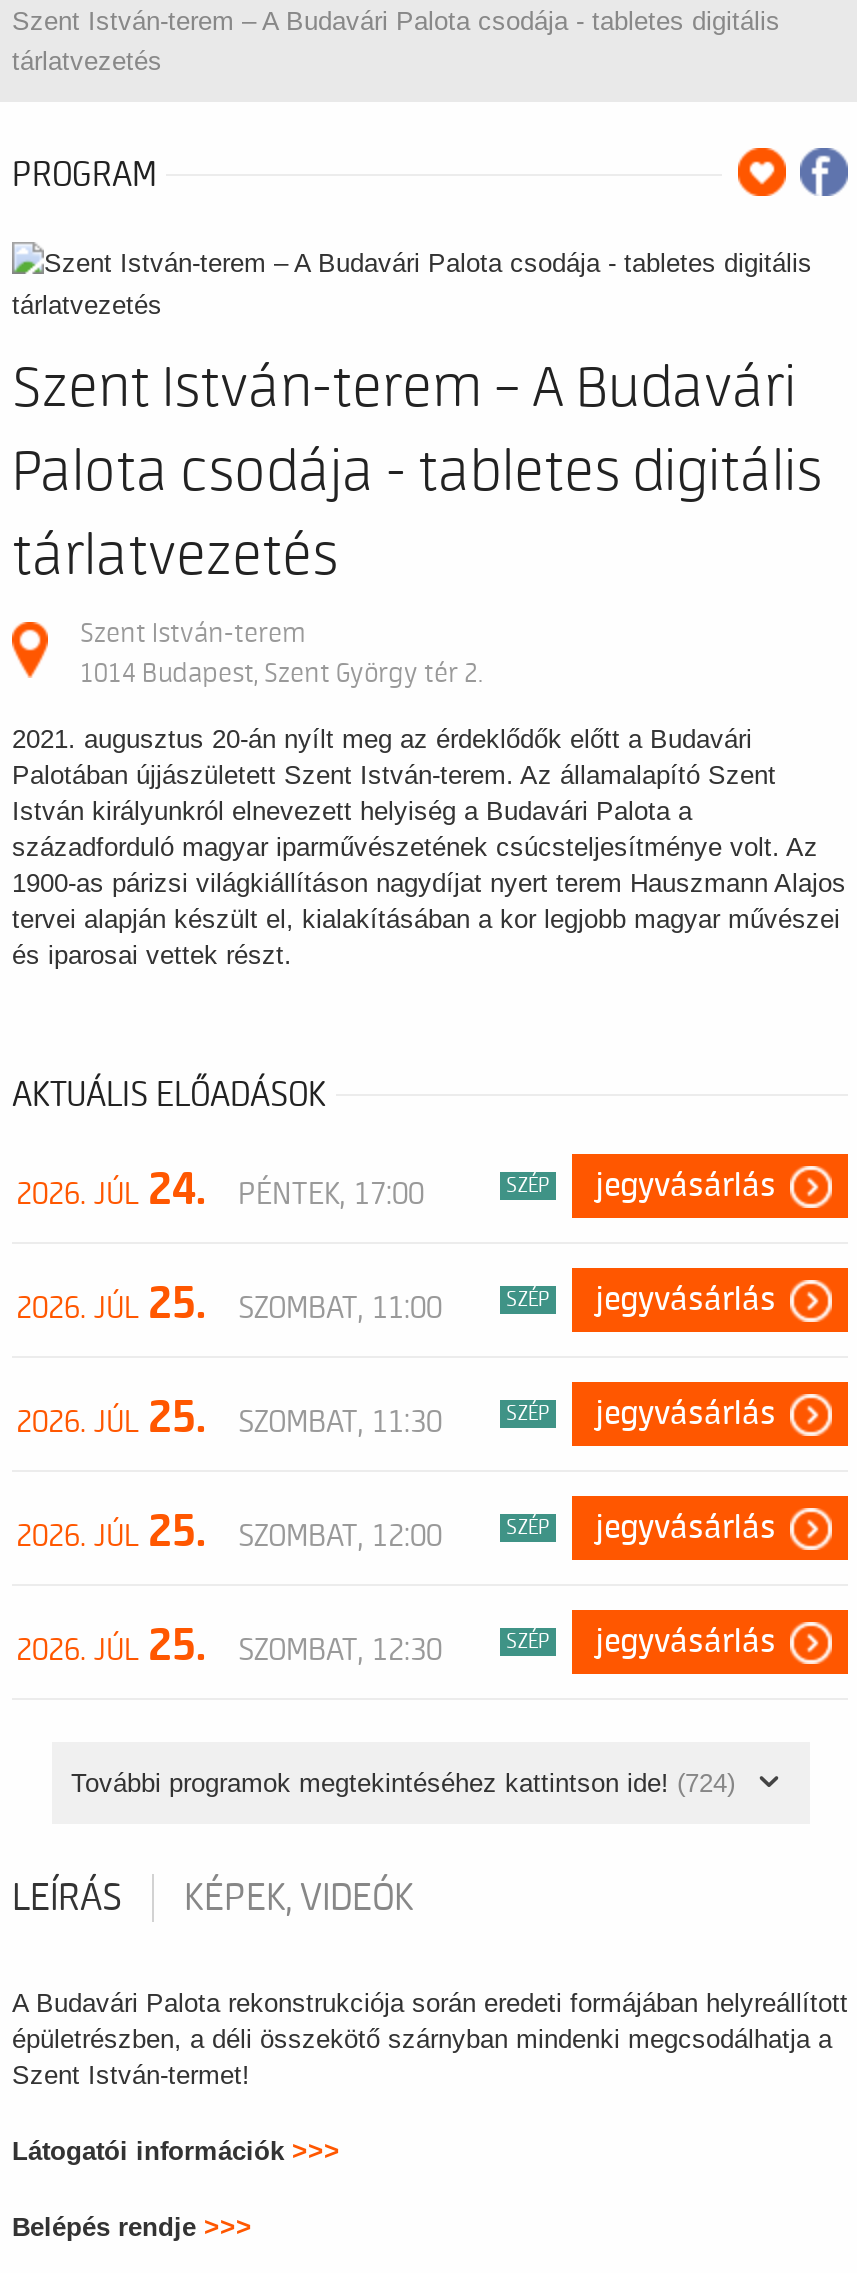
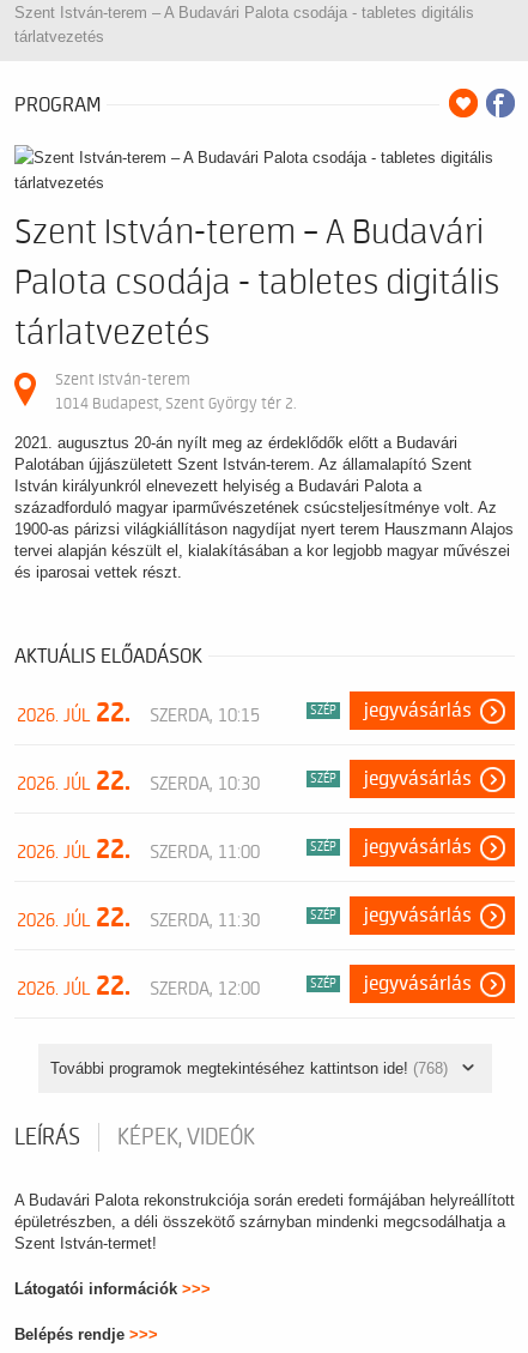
- 2026. JÚL 24.
- PÉNTEK, 17:00
+ 2026. JÚL 22.
+ SZERDA, 10:15

- 2026. JÚL 25.
- SZOMBAT, 11:00
+ 2026. JÚL 22.
+ SZERDA, 10:30

- 2026. JÚL 25.
- SZOMBAT, 11:30
+ 2026. JÚL 22.
+ SZERDA, 11:00

- 2026. JÚL 25.
- SZOMBAT, 12:00
+ 2026. JÚL 22.
+ SZERDA, 11:30

- 2026. JÚL 25.
- SZOMBAT, 12:30
+ 2026. JÚL 22.
+ SZERDA, 12:00

- További programok megtekintéséhez kattintson ide! (724)
+ További programok megtekintéséhez kattintson ide! (768)
